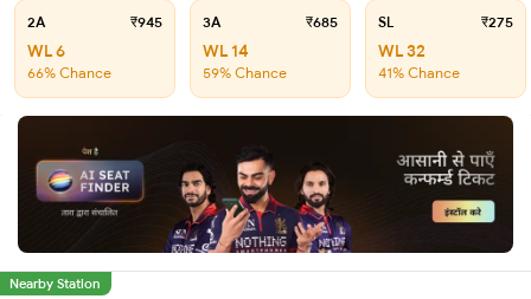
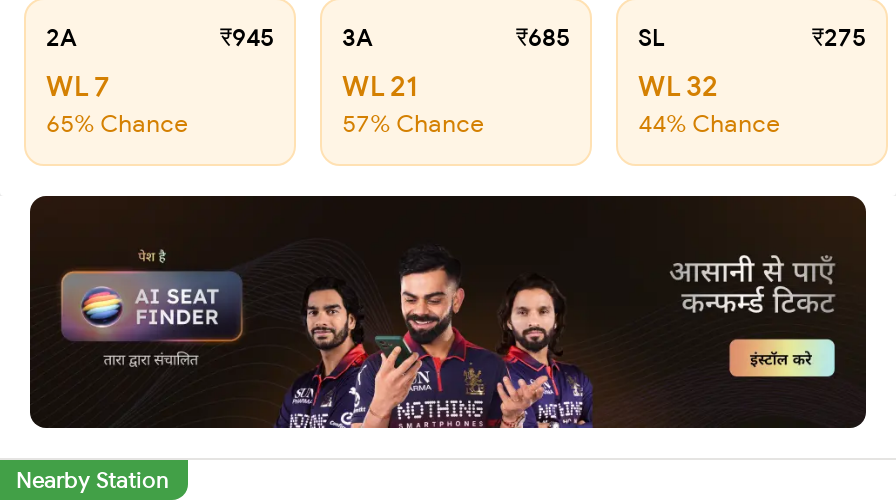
- WL 6
+ WL 7

- WL 14
+ WL 21

- 66% Chance
+ 65% Chance

- 59% Chance
+ 57% Chance

- 41% Chance
+ 44% Chance
